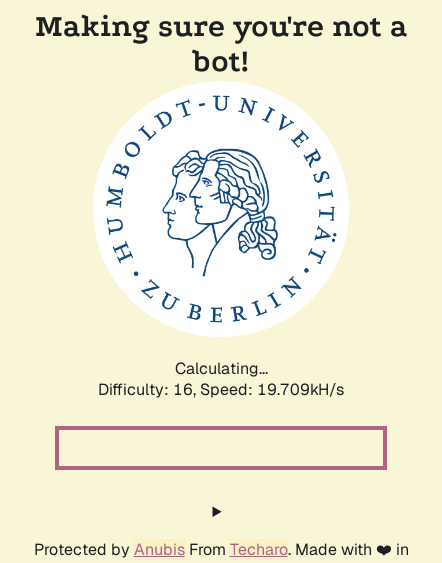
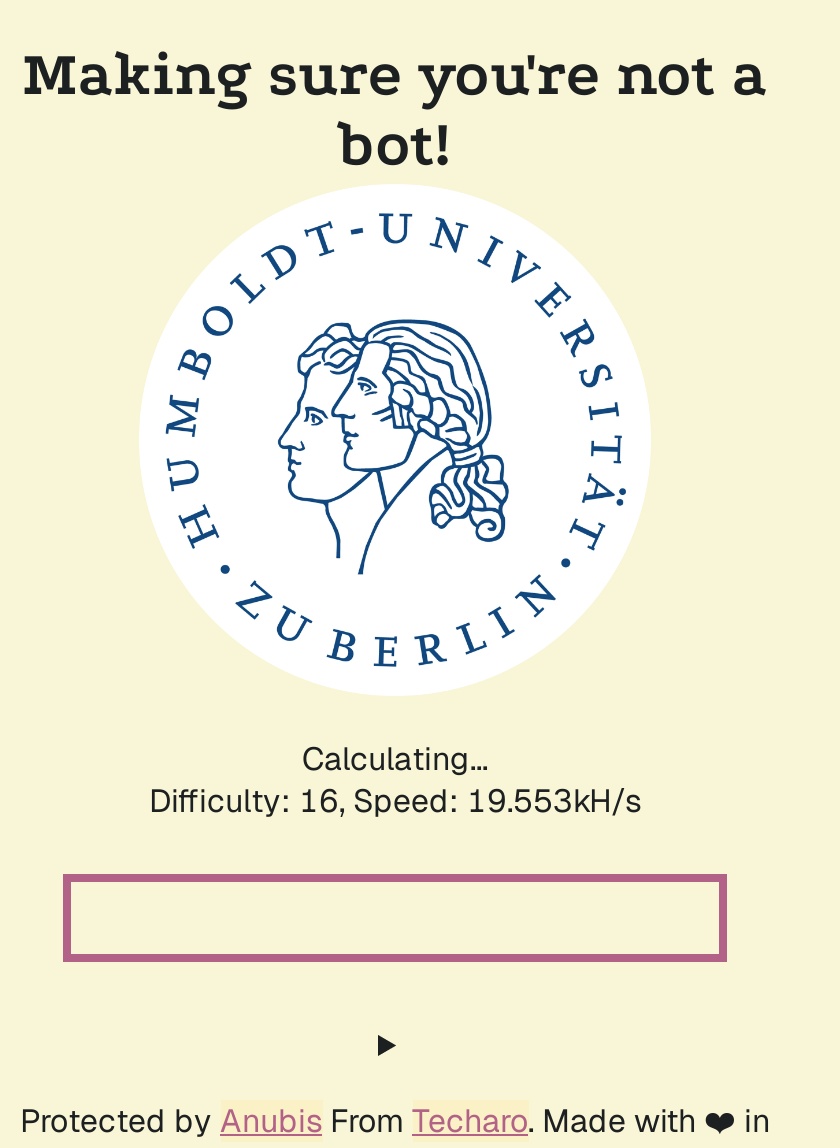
- Difficulty: 16, Speed: 19.709kH/s
+ Difficulty: 16, Speed: 19.553kH/s
